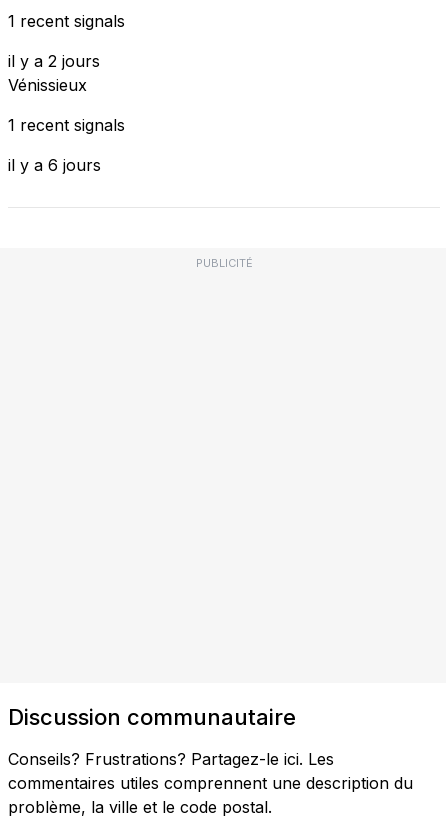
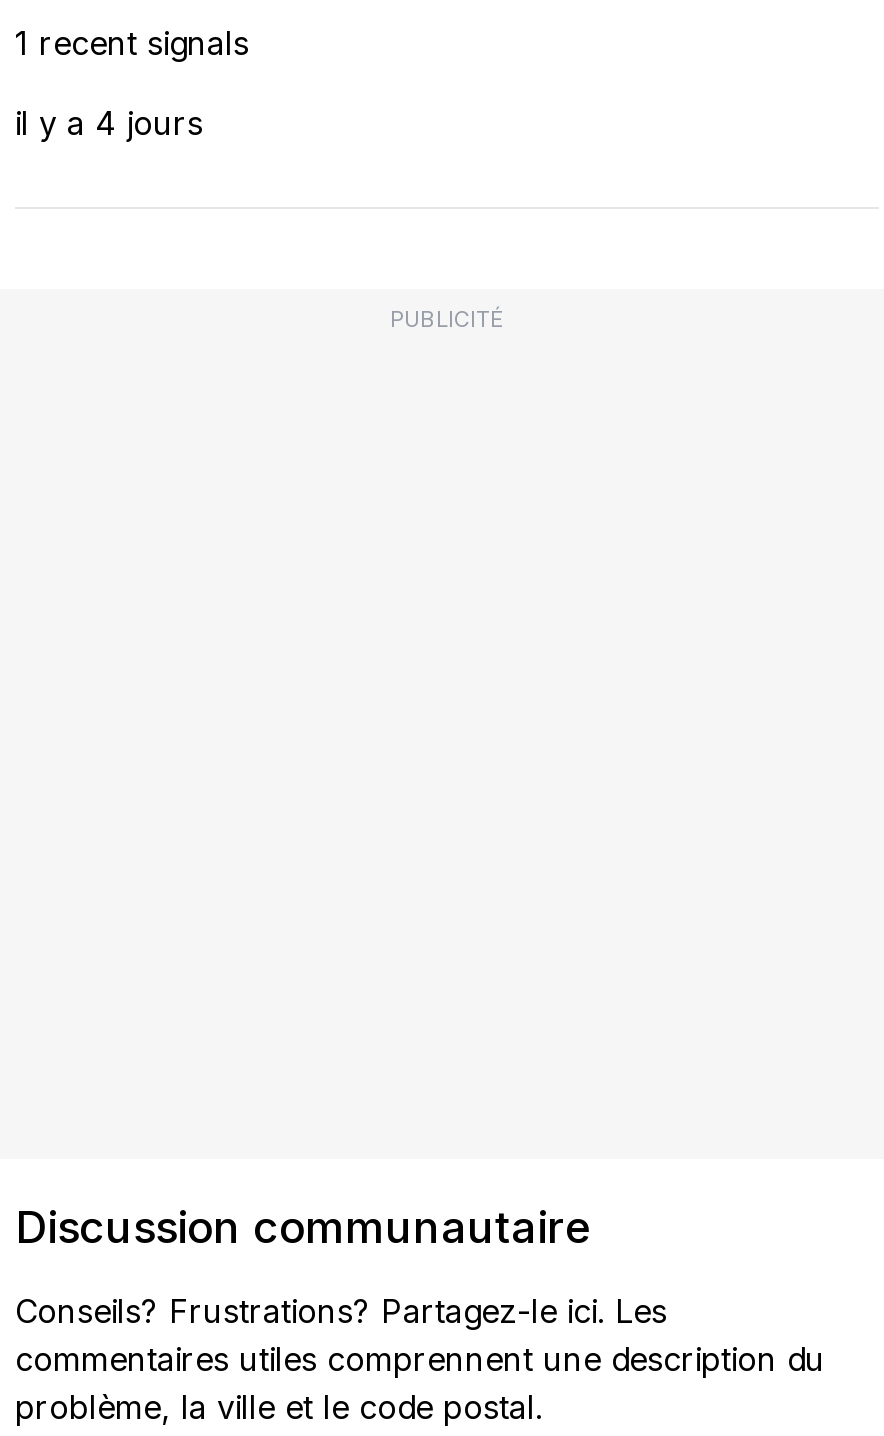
- il y a 2 jours
- Vénissieux
- 1 recent signals
- il y a 6 jours
+ il y a 4 jours
